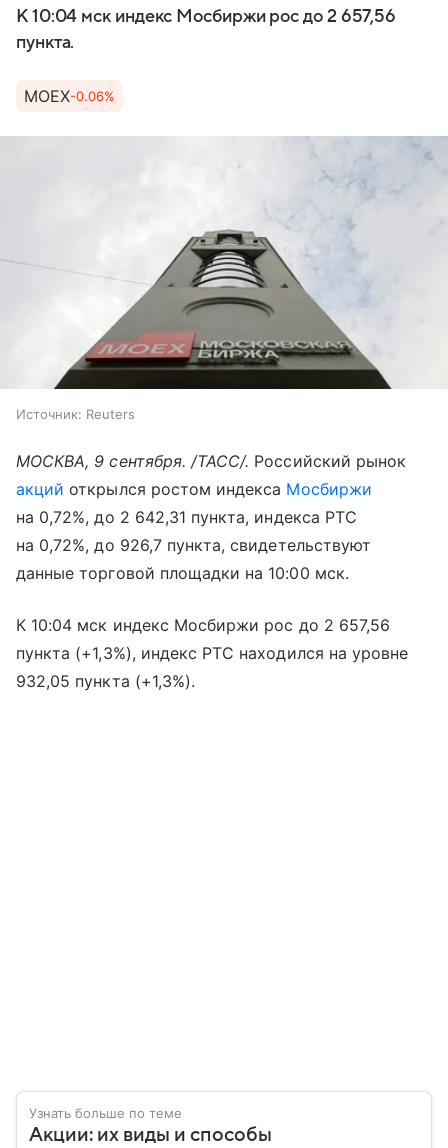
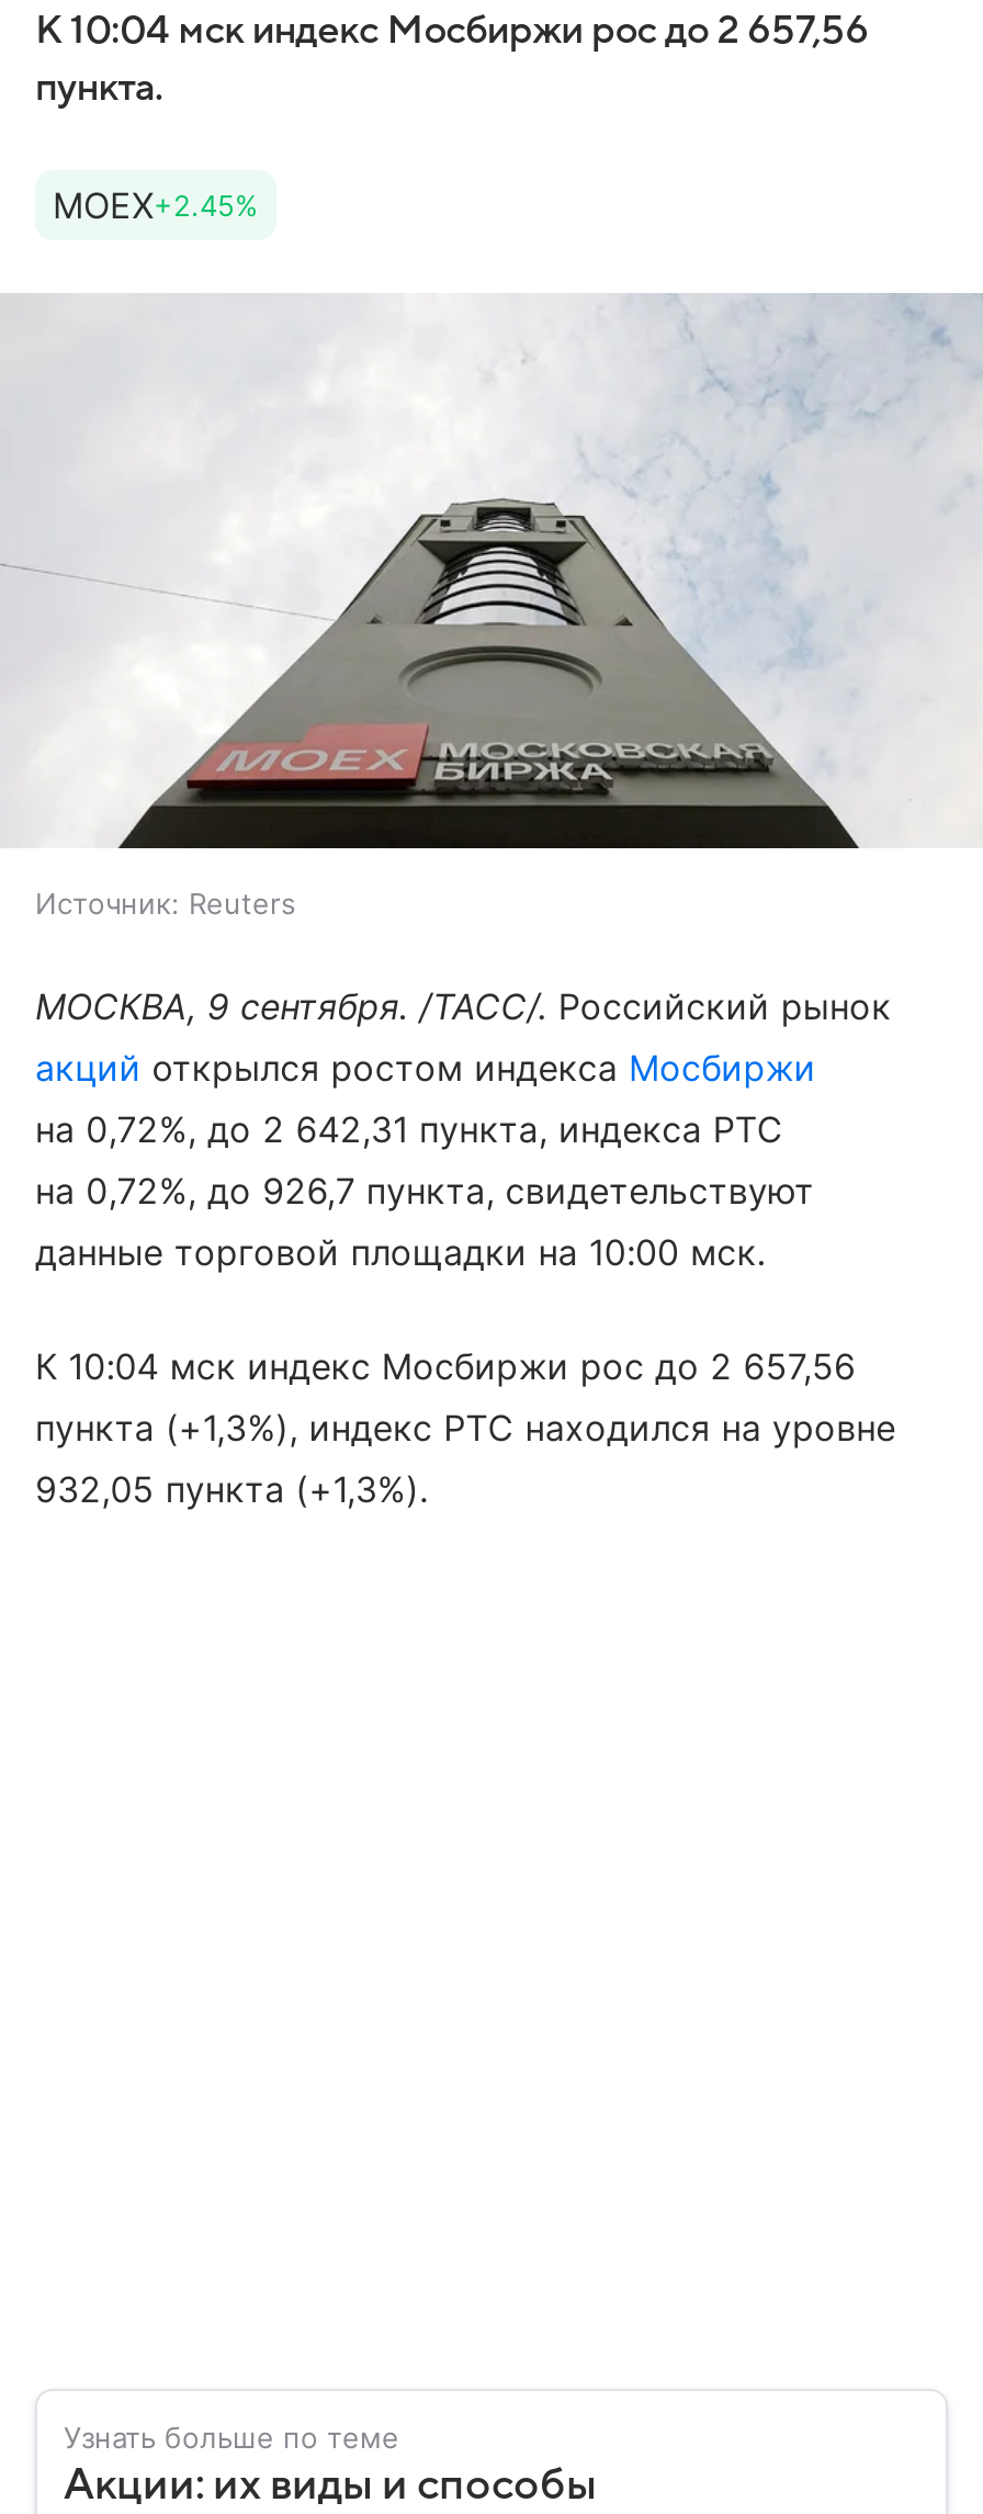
- MOEX-0.06%
+ MOEX+2.45%
